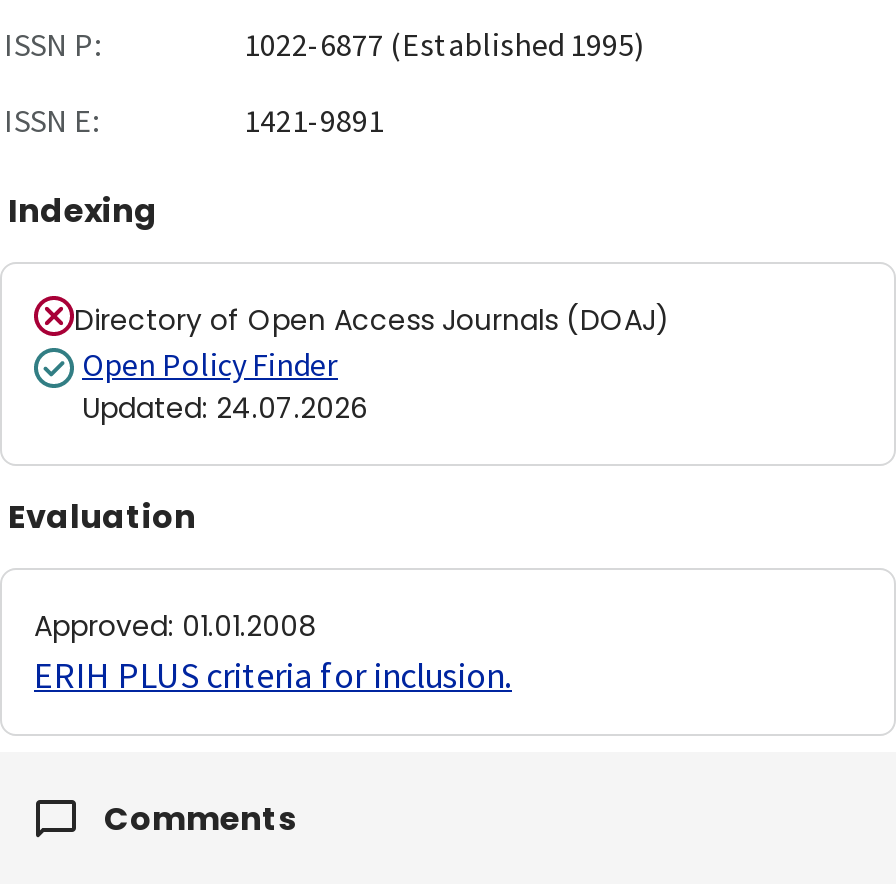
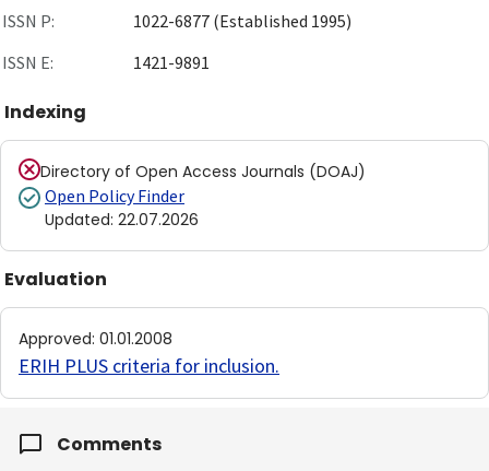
- Updated: 24.07.2026
+ Updated: 22.07.2026
